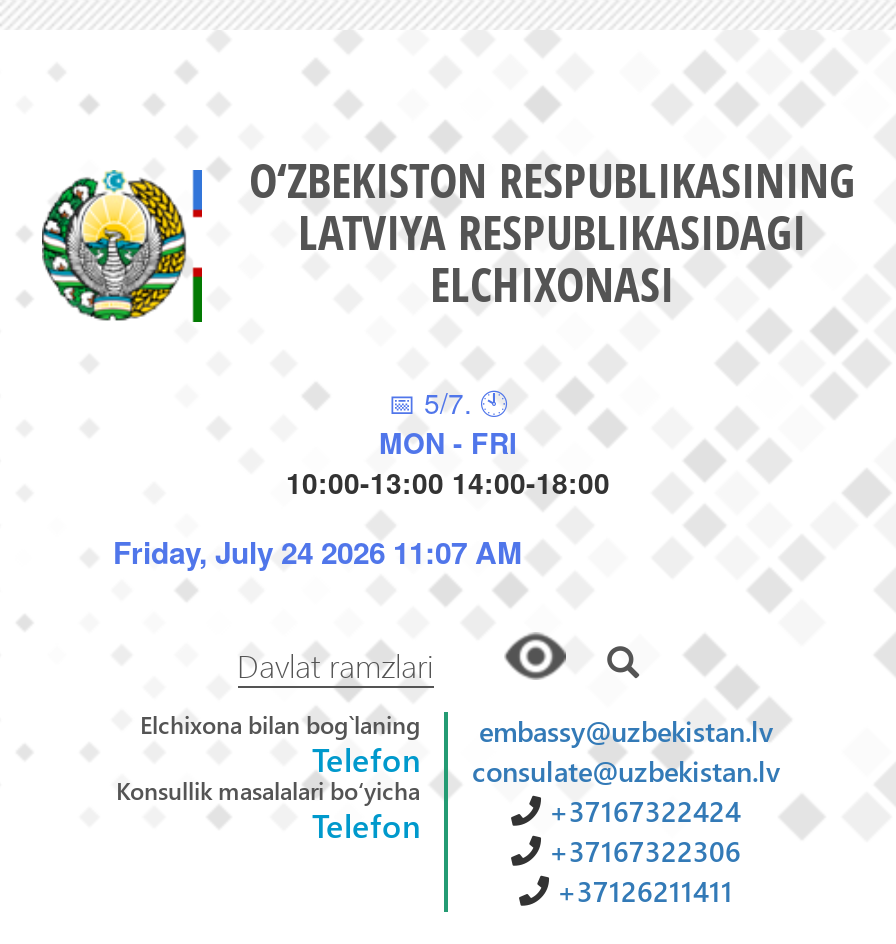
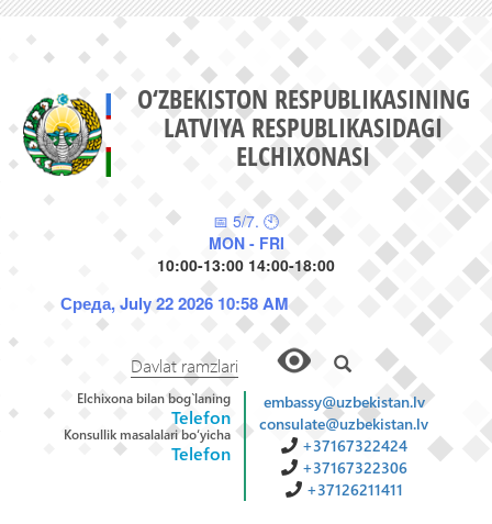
- Friday, July 24 2026 11:07 AM
+ Среда, July 22 2026 10:58 AM
